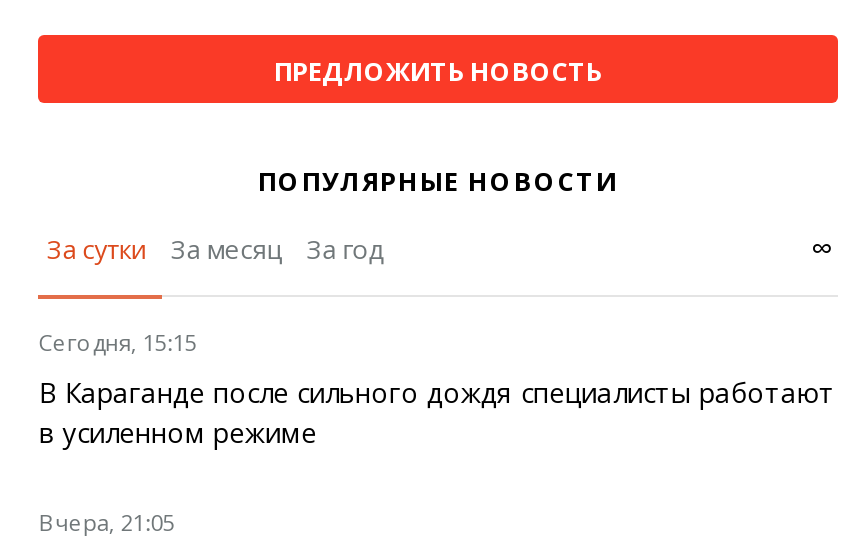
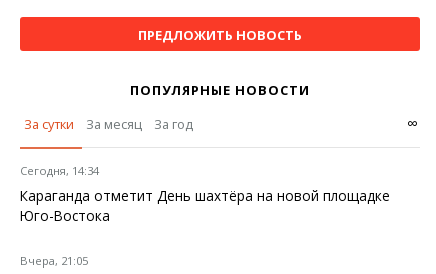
- Сегодня, 15:15
- В Караганде после сильного дождя специалисты работают
- в усиленном режиме
+ Сегодня, 14:34
+ Караганда отметит День шахтёра на новой площадке
+ Юго-Востока
